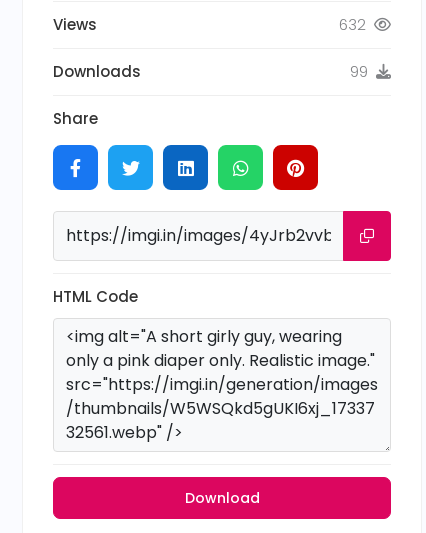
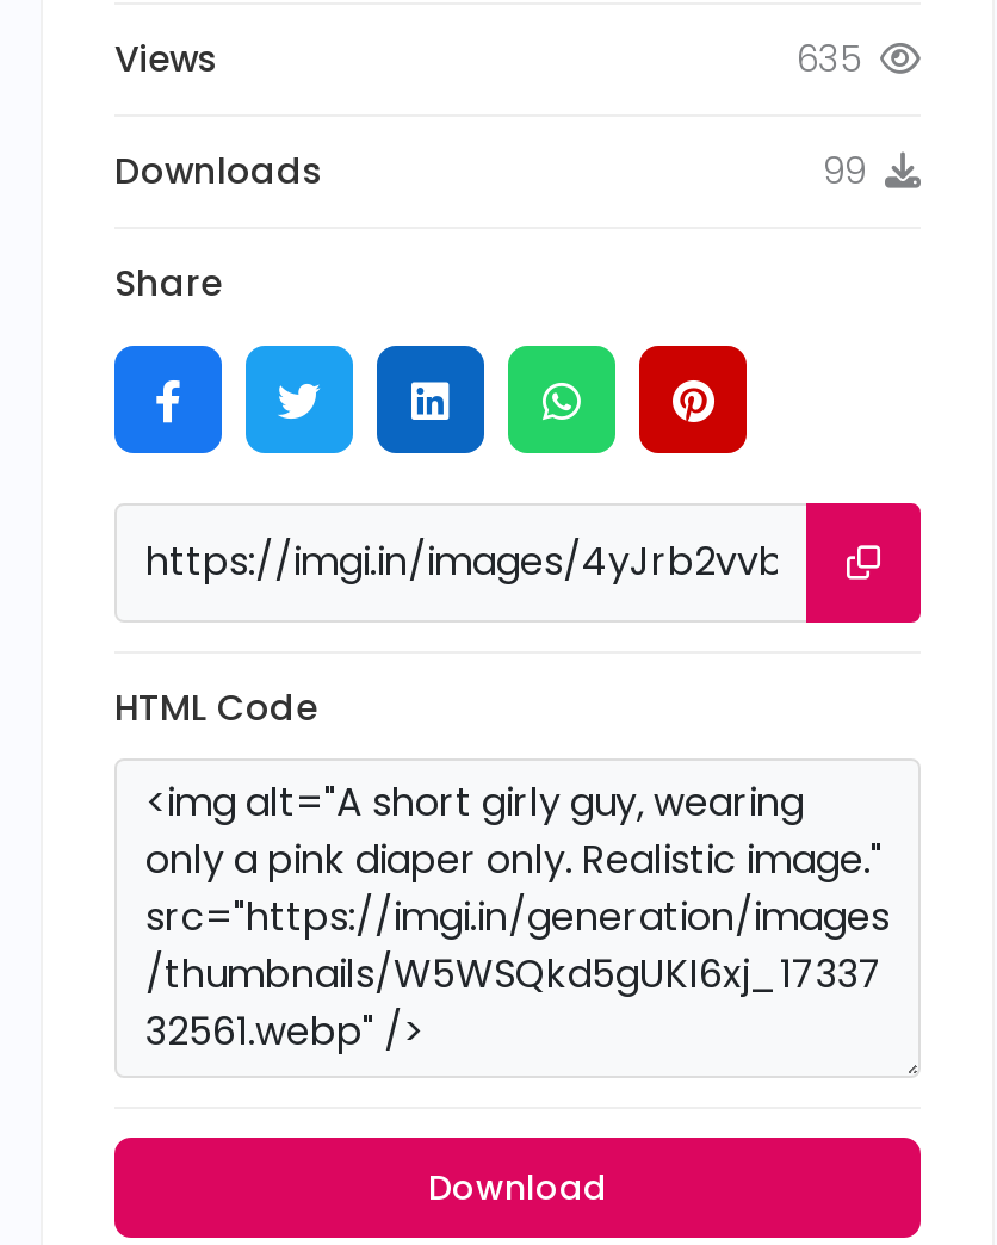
- 632
+ 635
